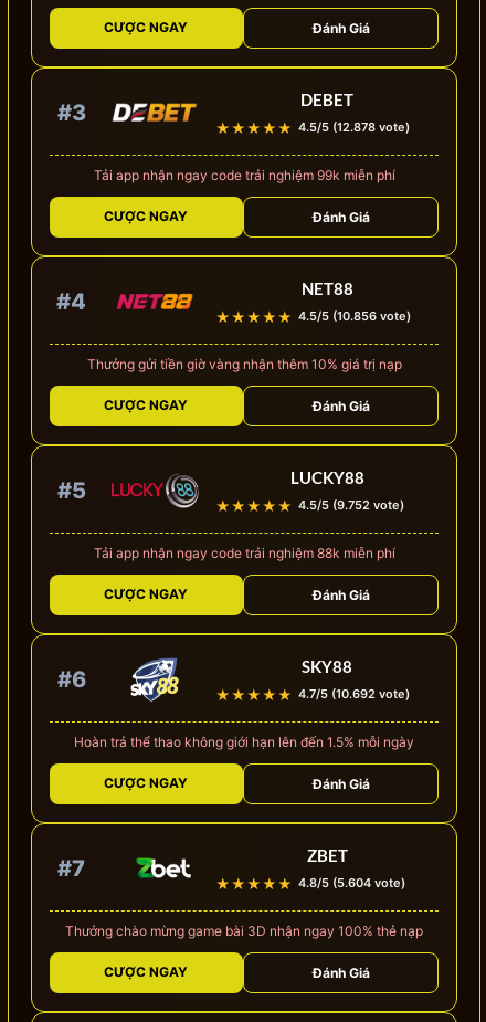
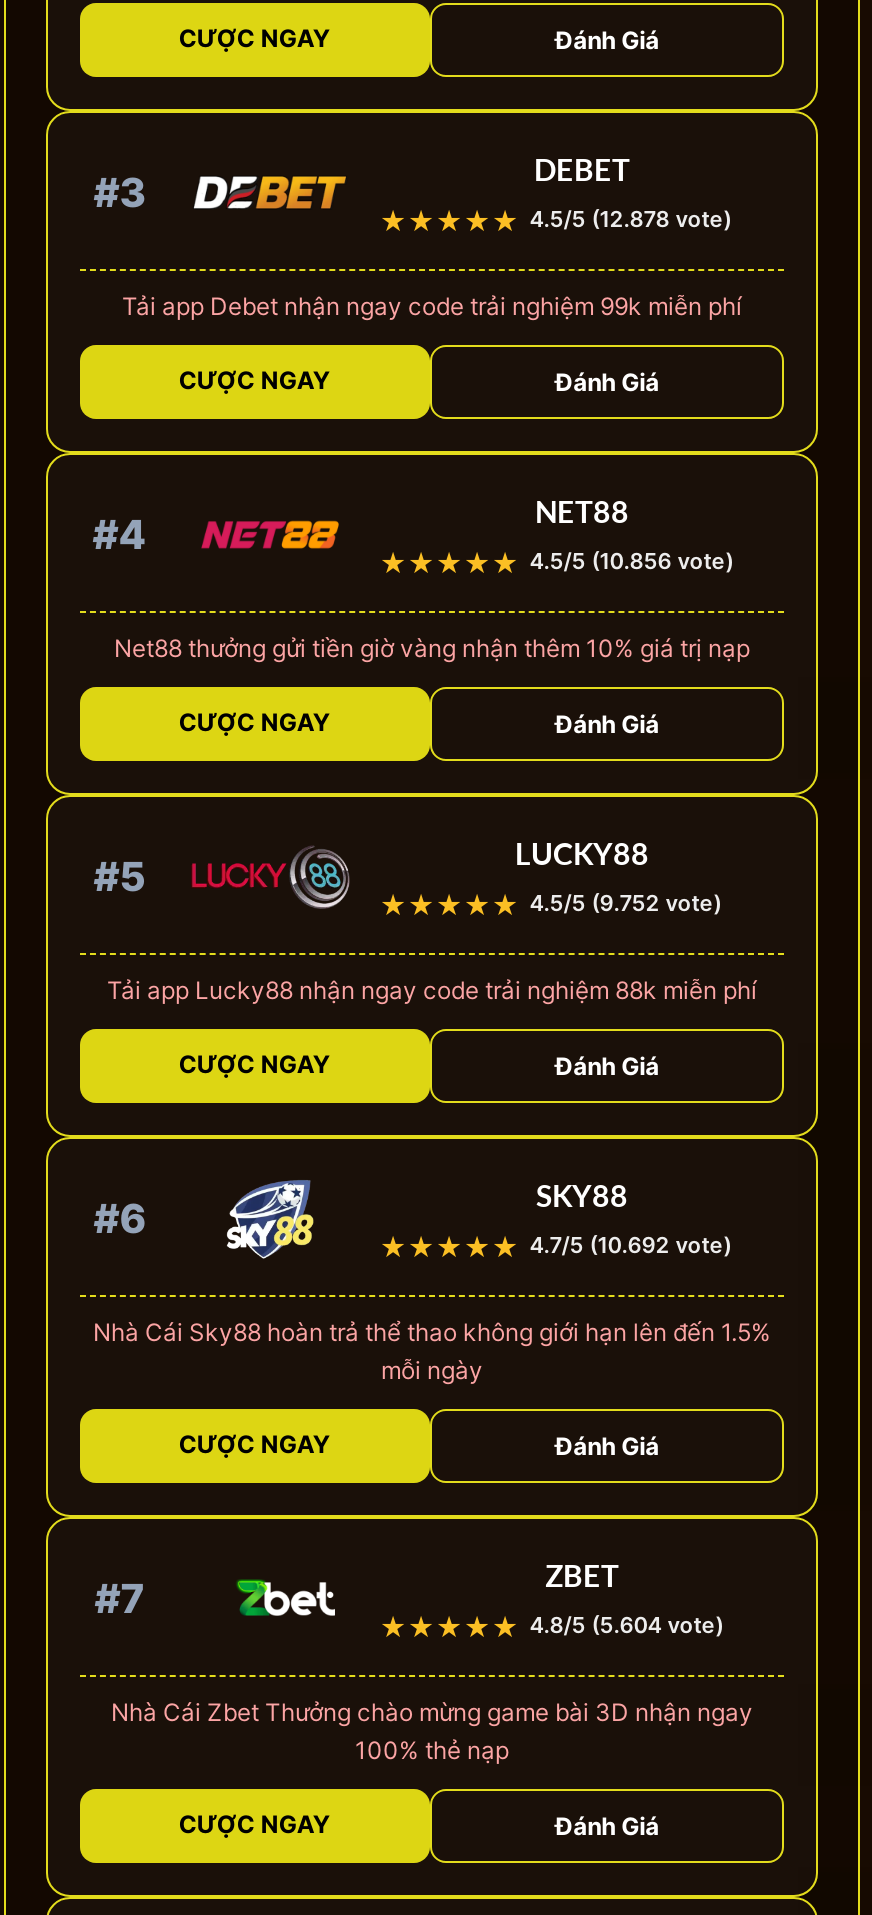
- Tải app nhận ngay code trải nghiệm 99k miễn phí
+ Tải app Debet nhận ngay code trải nghiệm 99k miễn phí

- Thưởng gửi tiền giờ vàng nhận thêm 10% giá trị nạp
+ Net88 thưởng gửi tiền giờ vàng nhận thêm 10% giá trị nạp

- Tải app nhận ngay code trải nghiệm 88k miễn phí
+ Tải app Lucky88 nhận ngay code trải nghiệm 88k miễn phí

- Hoàn trả thể thao không giới hạn lên đến 1.5% mỗi ngày
+ Nhà Cái Sky88 hoàn trả thể thao không giới hạn lên đến 1.5%
+ mỗi ngày

- Thưởng chào mừng game bài 3D nhận ngay 100% thẻ nạp
+ Nhà Cái Zbet Thưởng chào mừng game bài 3D nhận ngay
+ 100% thẻ nạp
